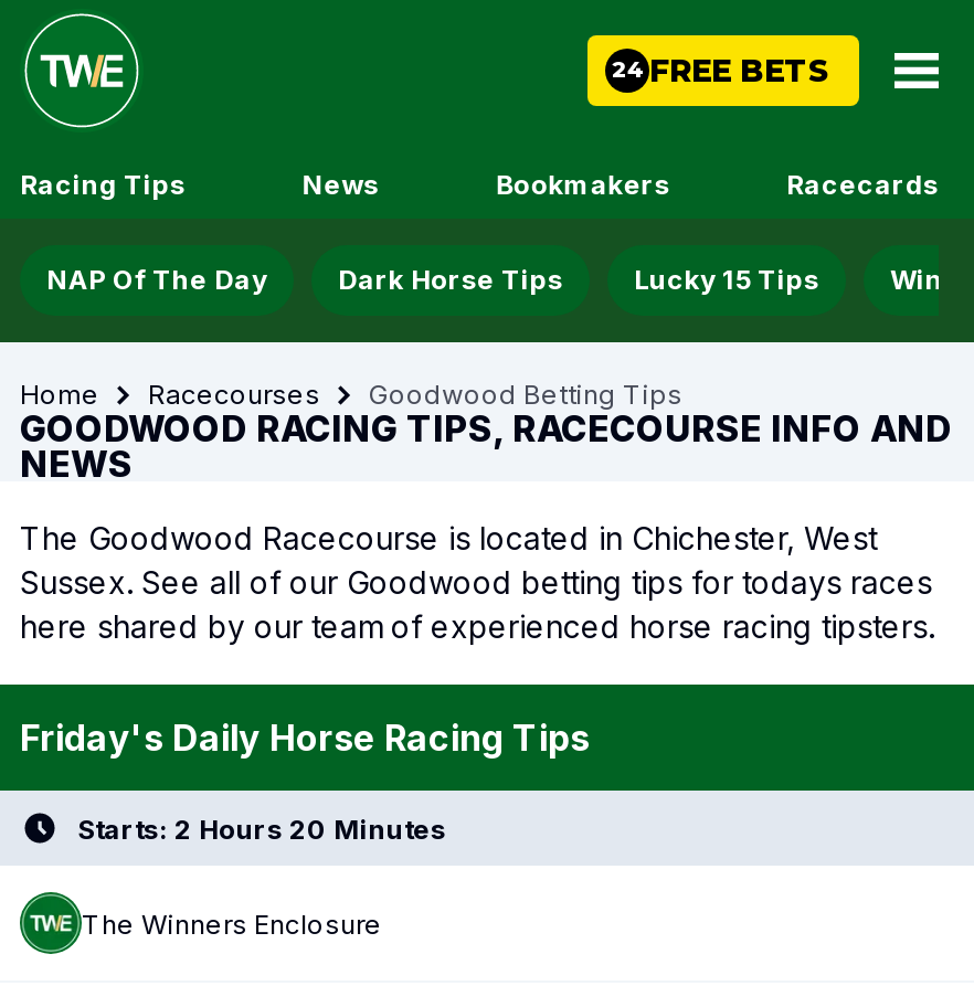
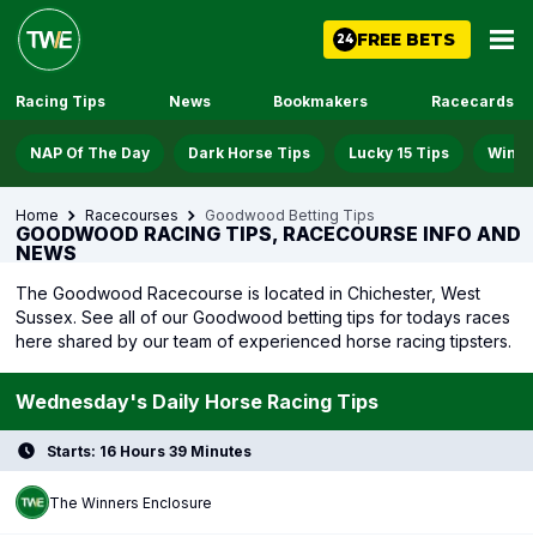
- Friday's Daily Horse Racing Tips
+ Wednesday's Daily Horse Racing Tips

- Starts: 2 Hours 20 Minutes
+ Starts: 16 Hours 39 Minutes
